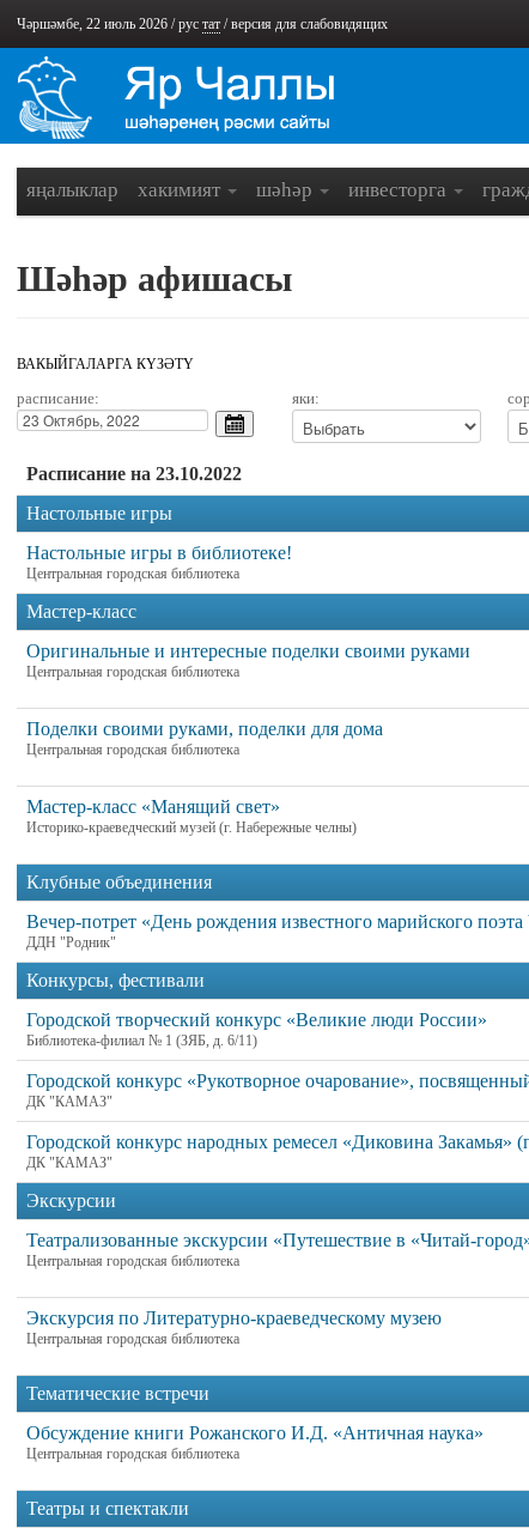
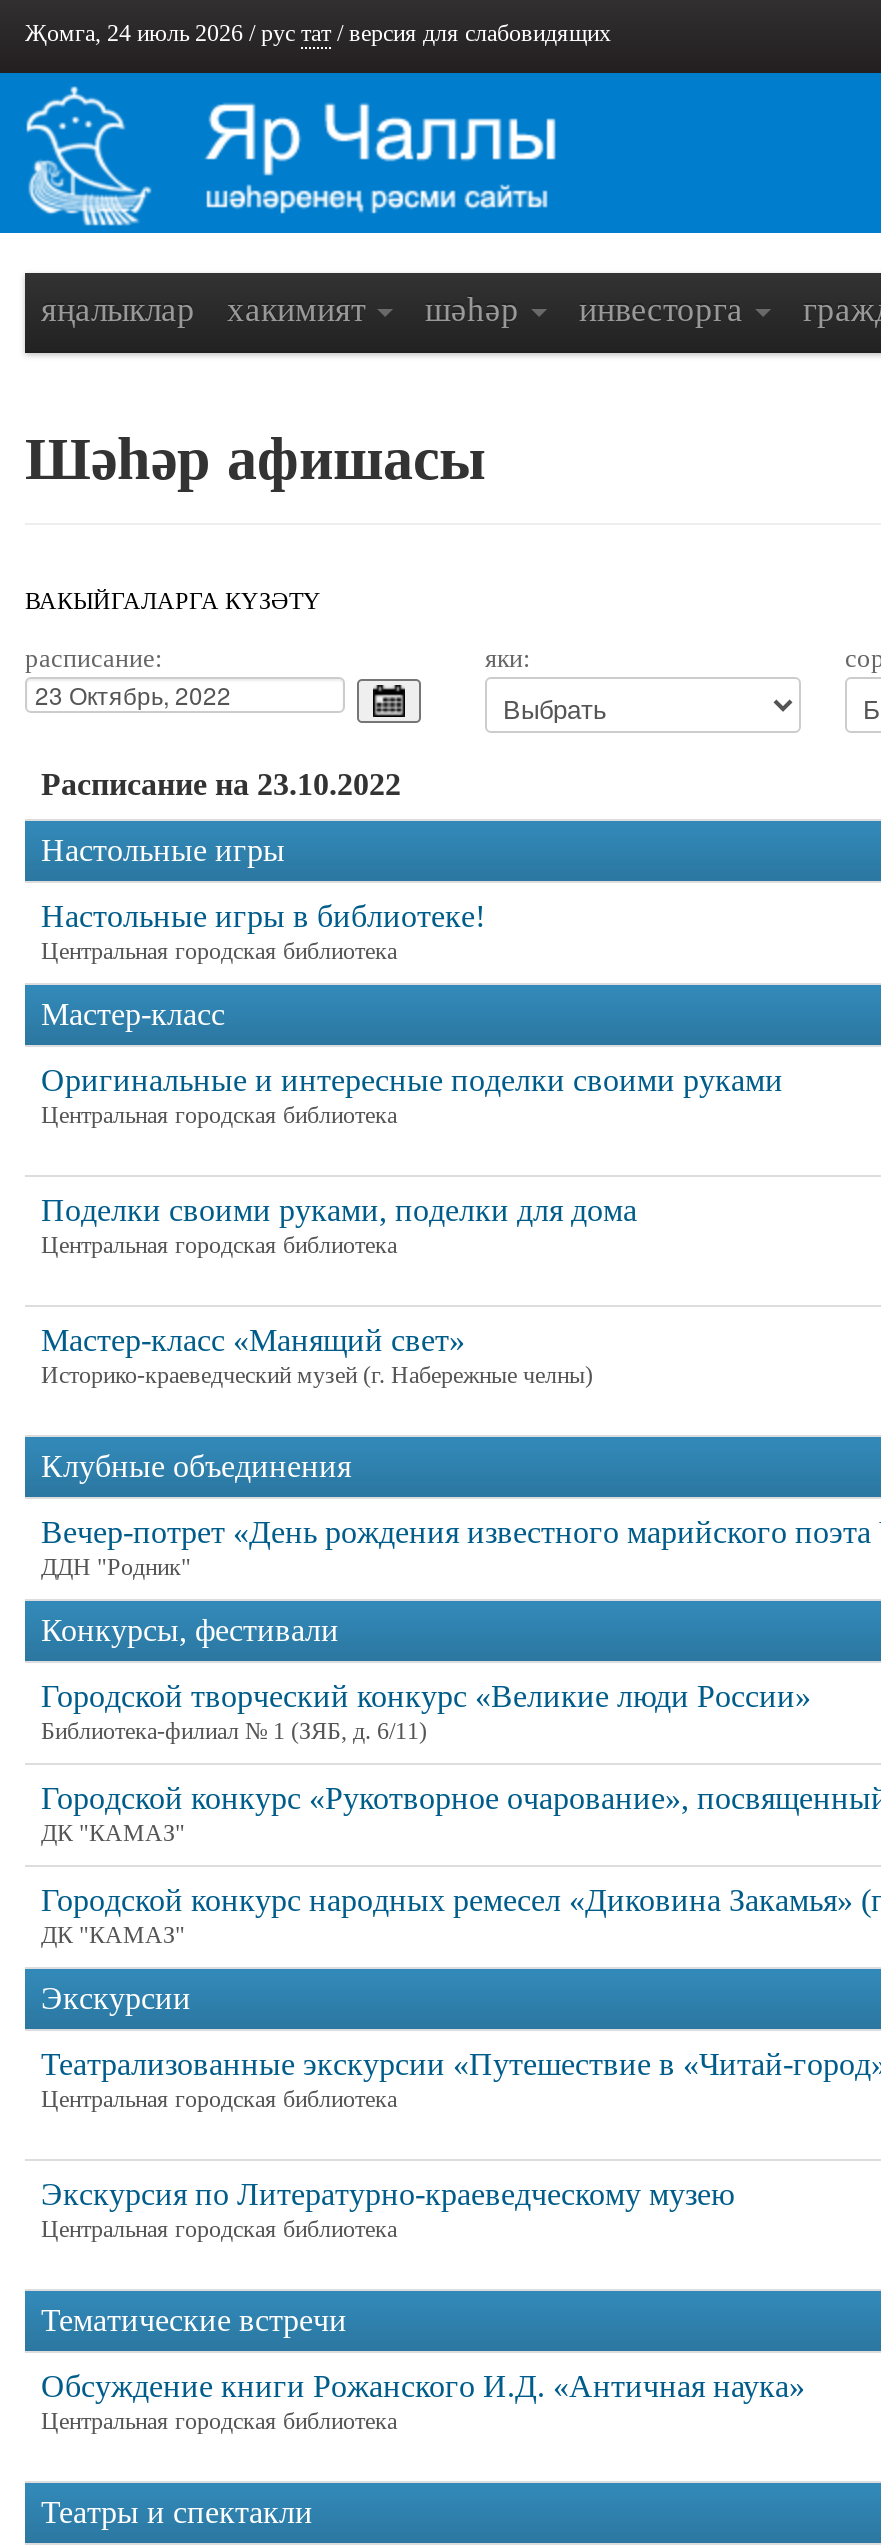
- Чәршәмбе, 22 июль 2026 / рус тат / версия для слабовидящих
+ Җомга, 24 июль 2026 / рус тат / версия для слабовидящих
